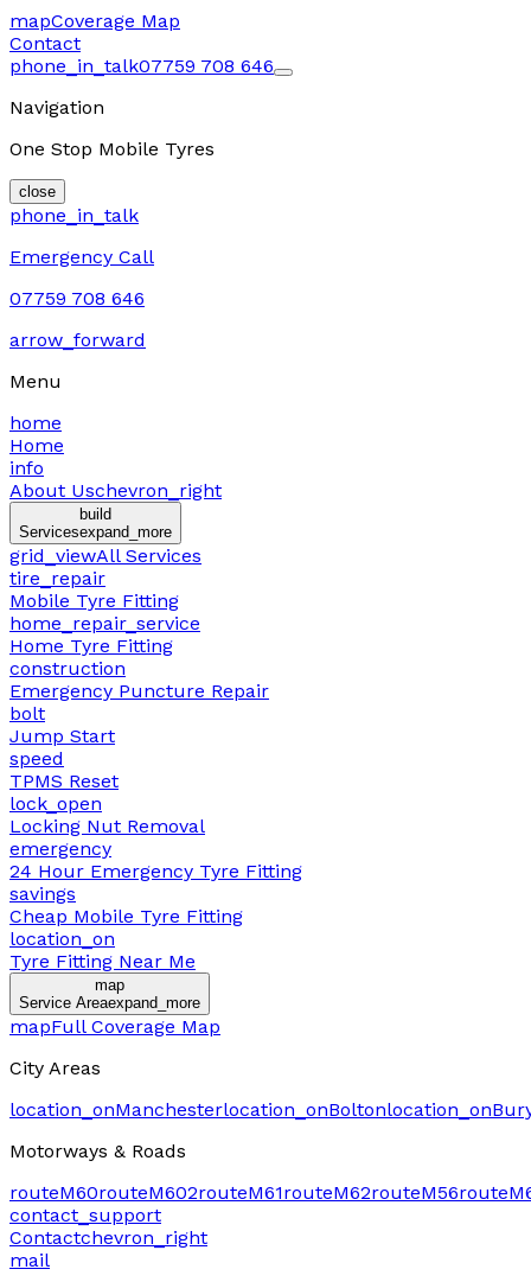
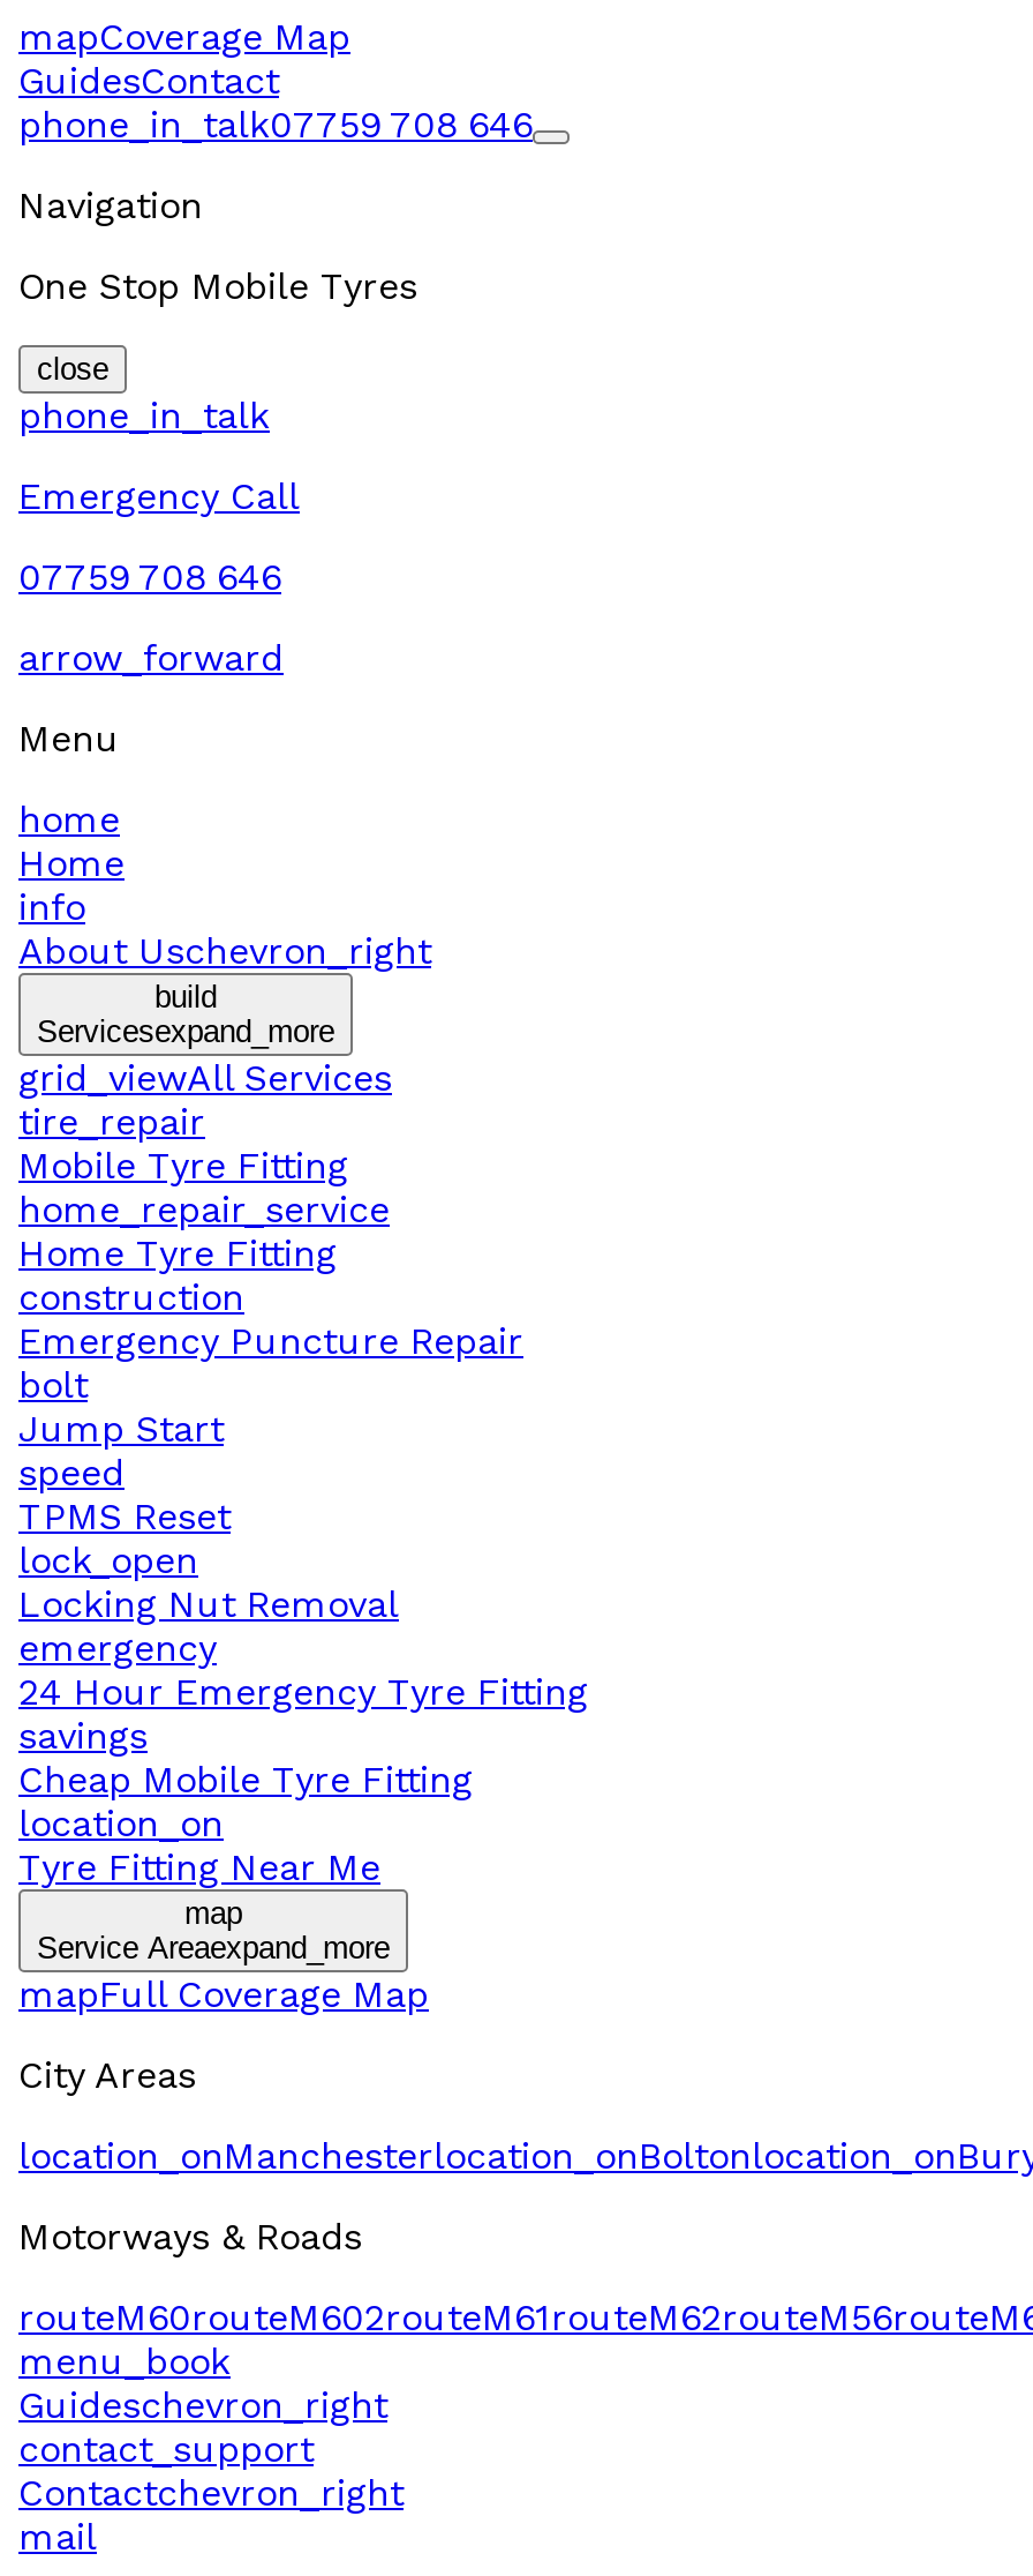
- Contact
+ GuidesContact

+ menu_book
+ Guideschevron_right
